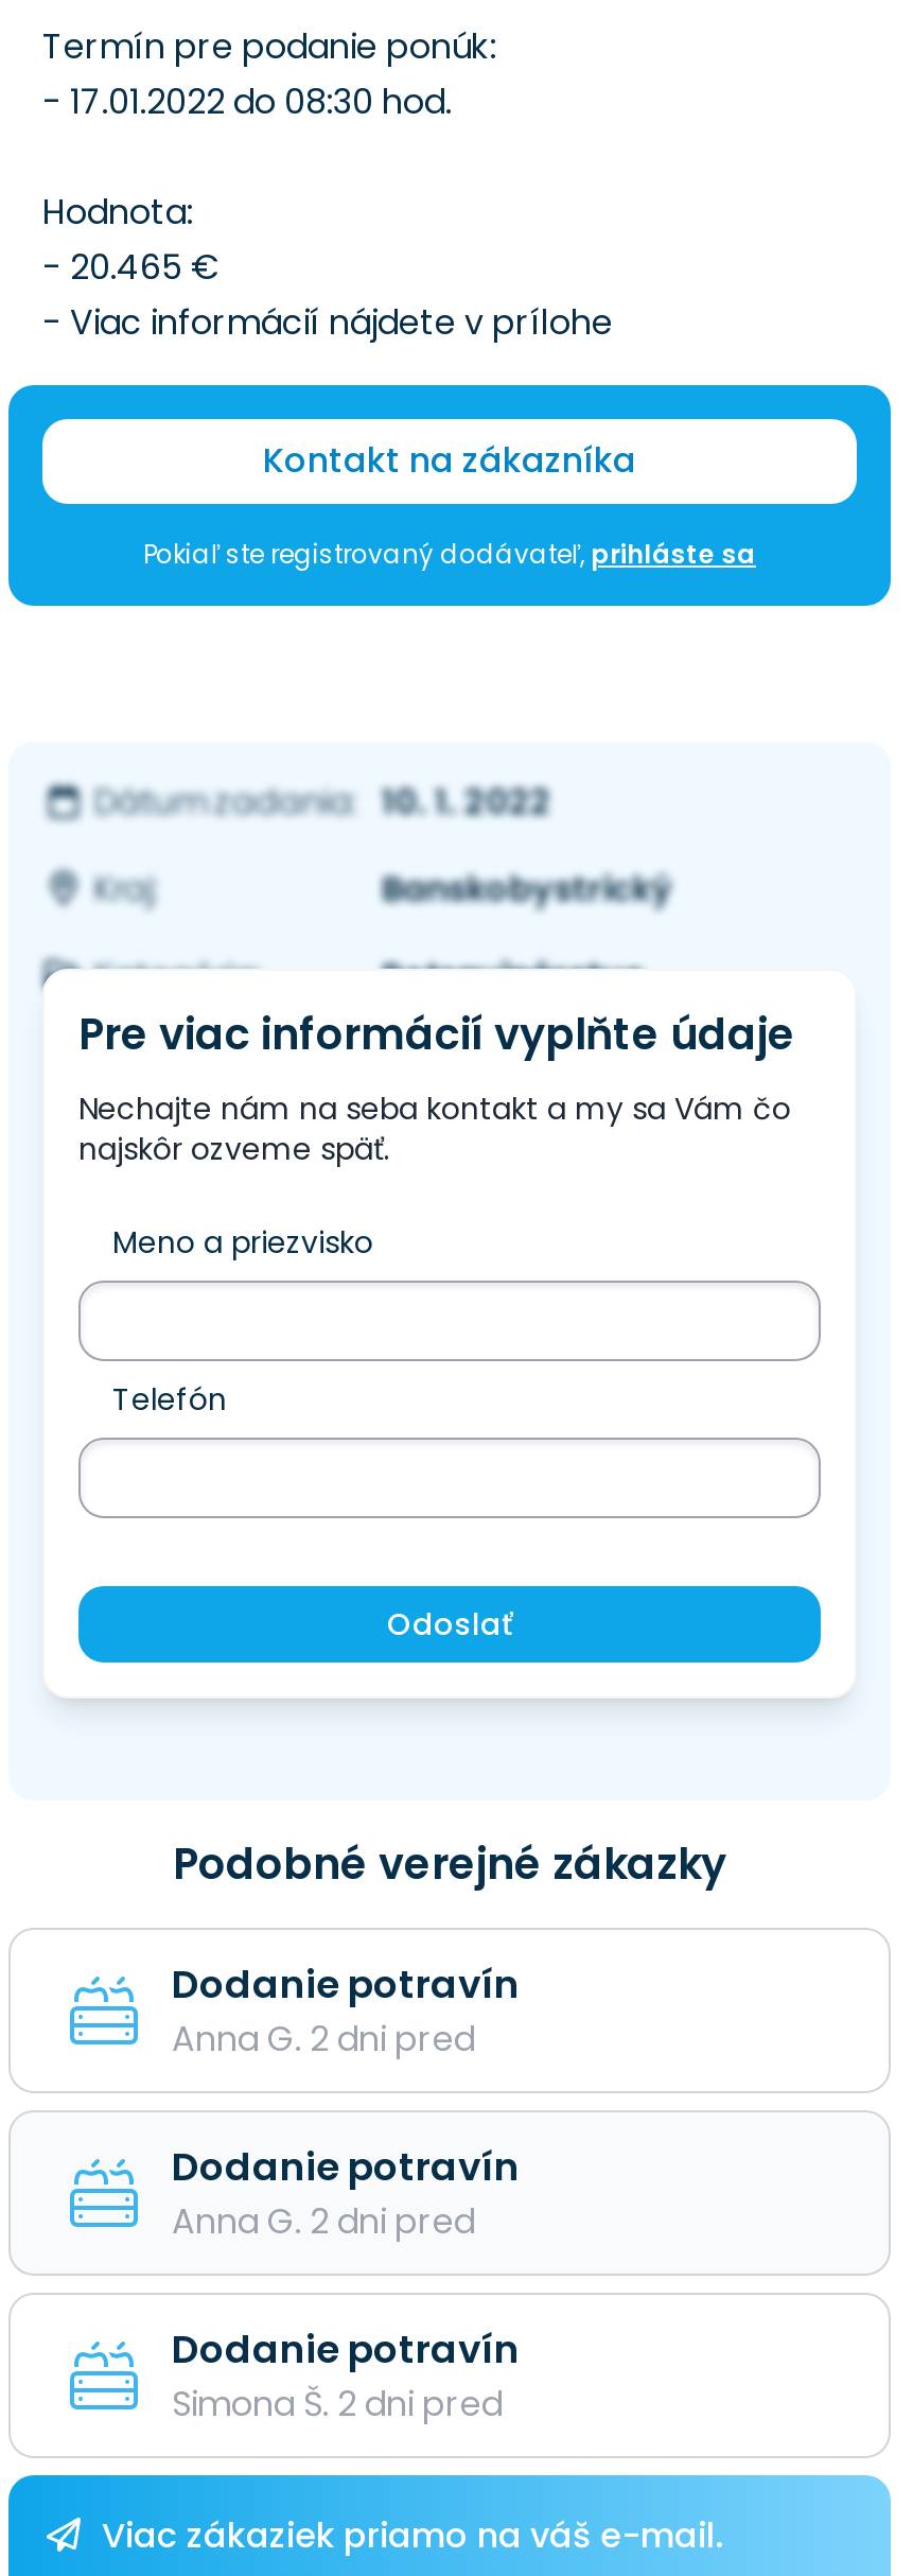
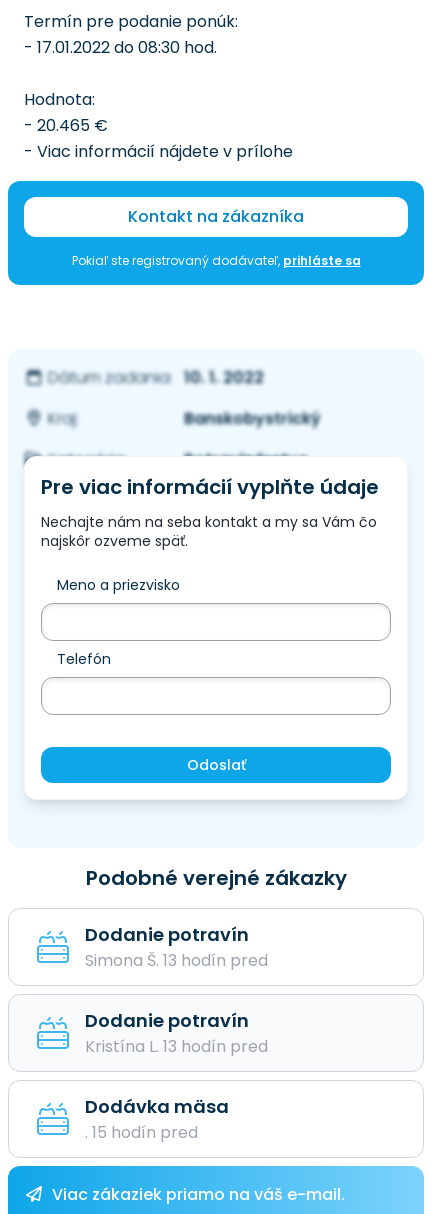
- Anna G. 2 dni pred
+ Simona Š. 13 hodín pred

- Anna G. 2 dni pred
+ Kristína L. 13 hodín pred

- Dodanie potravín
- Simona Š. 2 dni pred
+ Dodávka mäsa
+ . 15 hodín pred
